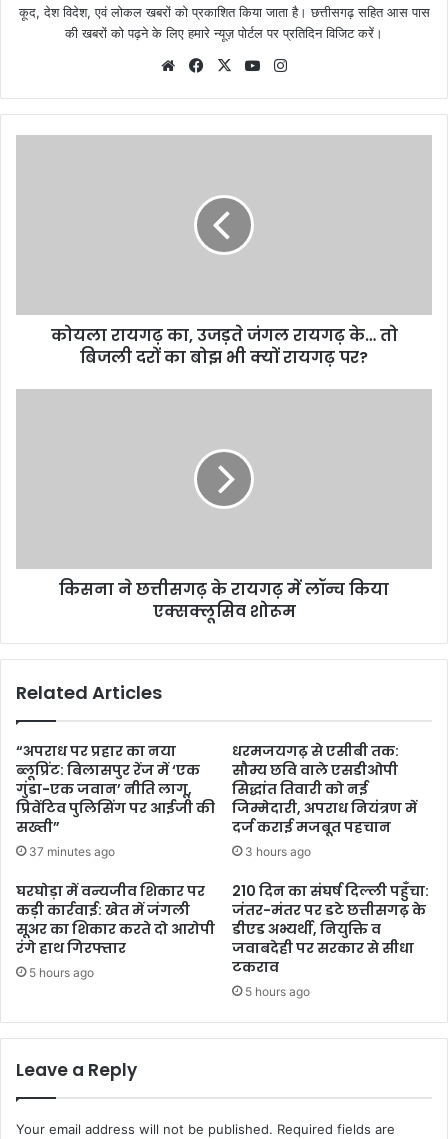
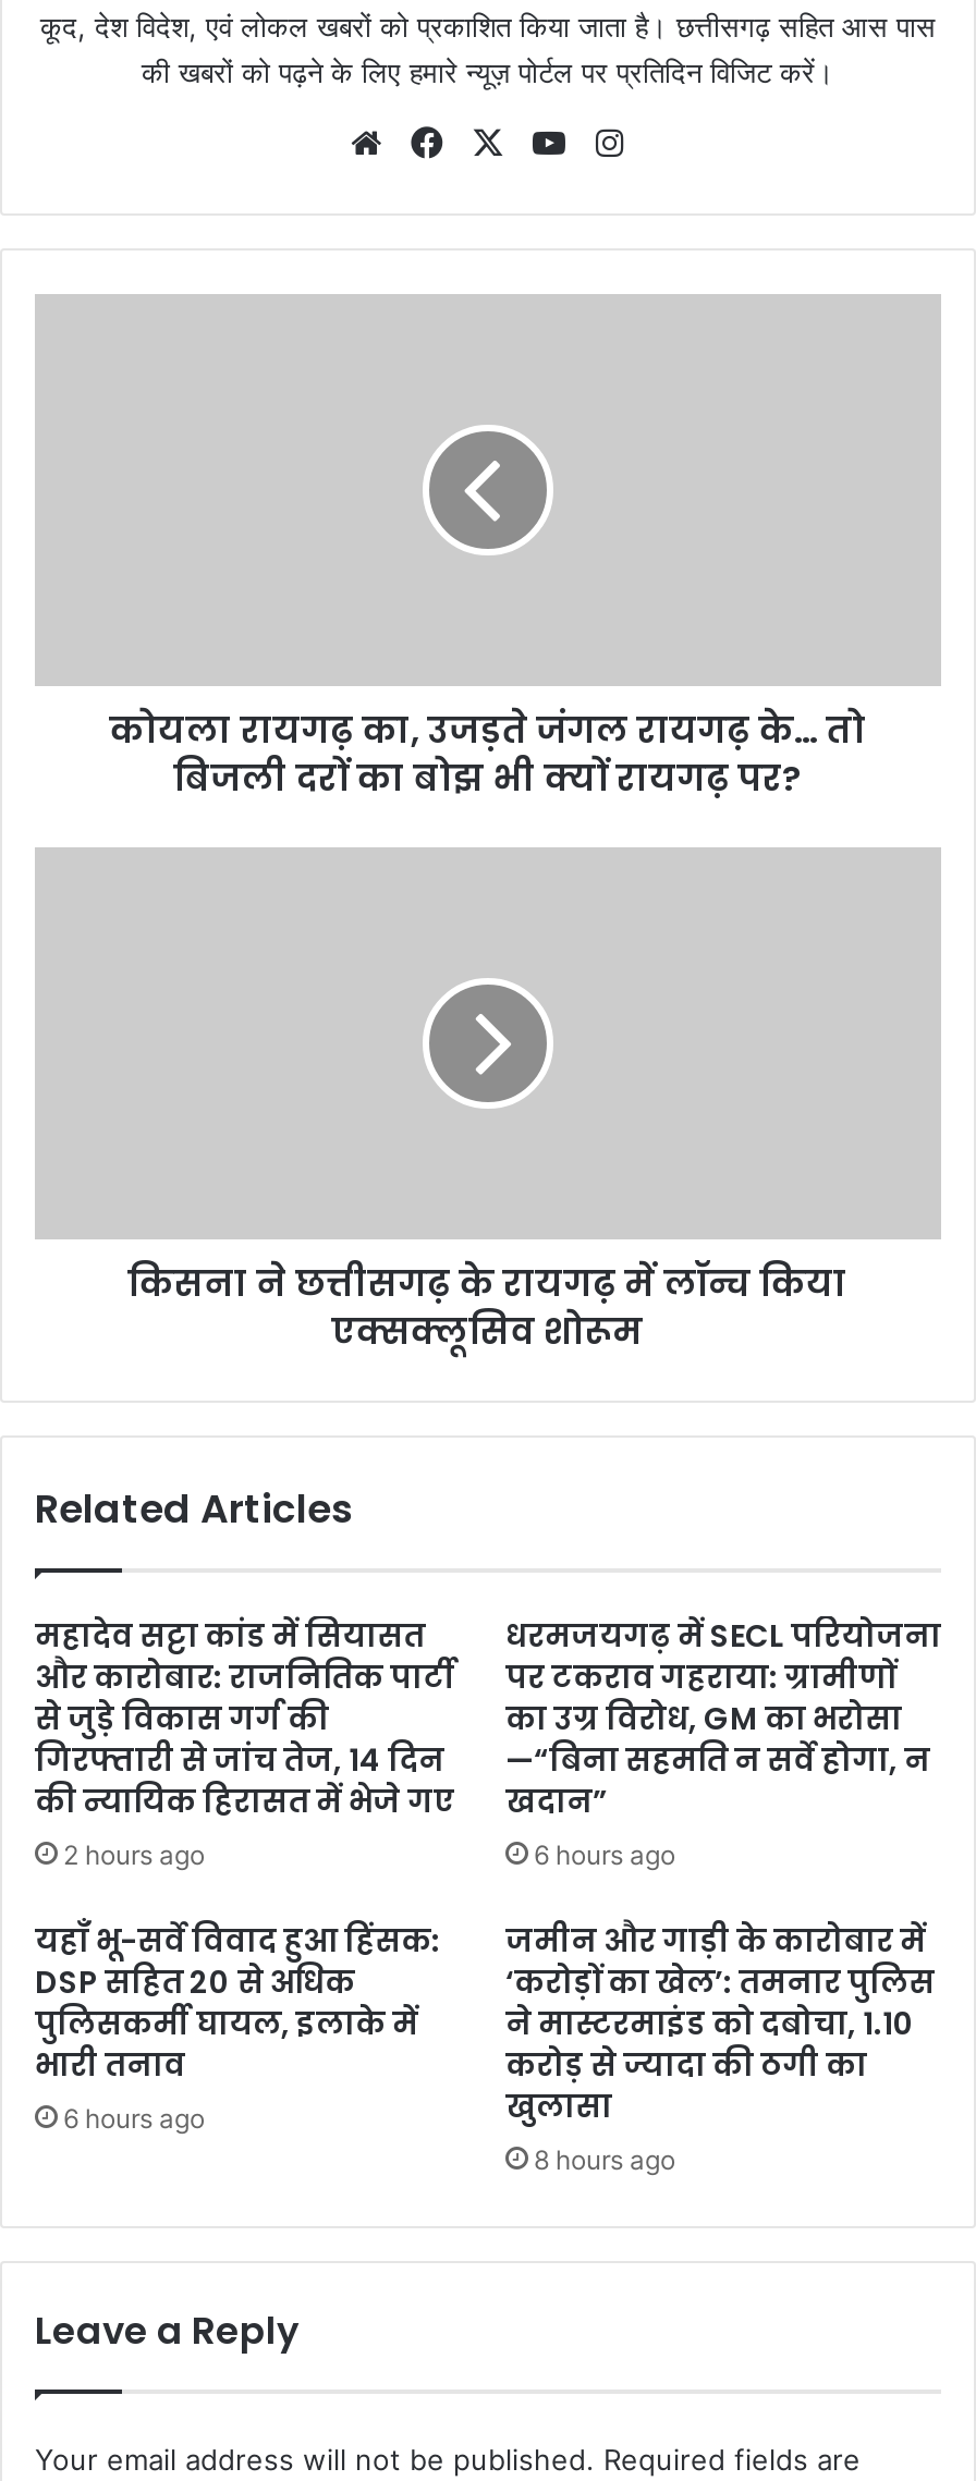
- “अपराध पर प्रहार का नया
- ब्लूप्रिंट: बिलासपुर रेंज में ‘एक
- गुंडा-एक जवान’ नीति लागू,
- प्रिवेंटिव पुलिसिंग पर आईजी की
- सख्ती”
- 37 minutes ago
+ महादेव सट्टा कांड में सियासत
+ और कारोबार: राजनितिक पार्टी
+ से जुड़े विकास गर्ग की
+ गिरफ्तारी से जांच तेज, 14 दिन
+ की न्यायिक हिरासत में भेजे गए
+ 2 hours ago

- धरमजयगढ़ से एसीबी तक:
- सौम्य छवि वाले एसडीओपी
- सिद्धांत तिवारी को नई
- जिम्मेदारी, अपराध नियंत्रण में
- दर्ज कराई मजबूत पहचान
- 3 hours ago
+ धरमजयगढ़ में SECL परियोजना
+ पर टकराव गहराया: ग्रामीणों
+ का उग्र विरोध, GM का भरोसा
+ —“बिना सहमति न सर्वे होगा, न
+ खदान”
+ 6 hours ago

- घरघोड़ा में वन्यजीव शिकार पर
- कड़ी कार्रवाई: खेत में जंगली
- सूअर का शिकार करते दो आरोपी
- रंगे हाथ गिरफ्तार
- 5 hours ago
+ यहाँ भू-सर्वे विवाद हुआ हिंसक:
+ DSP सहित 20 से अधिक
+ पुलिसकर्मी घायल, इलाके में
+ भारी तनाव
+ 6 hours ago

- 210 दिन का संघर्ष दिल्ली पहुँचा:
- जंतर-मंतर पर डटे छत्तीसगढ़ के
- डीएड अभ्यर्थी, नियुक्ति व
- जवाबदेही पर सरकार से सीधा
- टकराव
- 5 hours ago
+ जमीन और गाड़ी के कारोबार में
+ ‘करोड़ों का खेल’: तमनार पुलिस
+ ने मास्टरमाइंड को दबोचा, 1.10
+ करोड़ से ज्यादा की ठगी का
+ खुलासा
+ 8 hours ago
